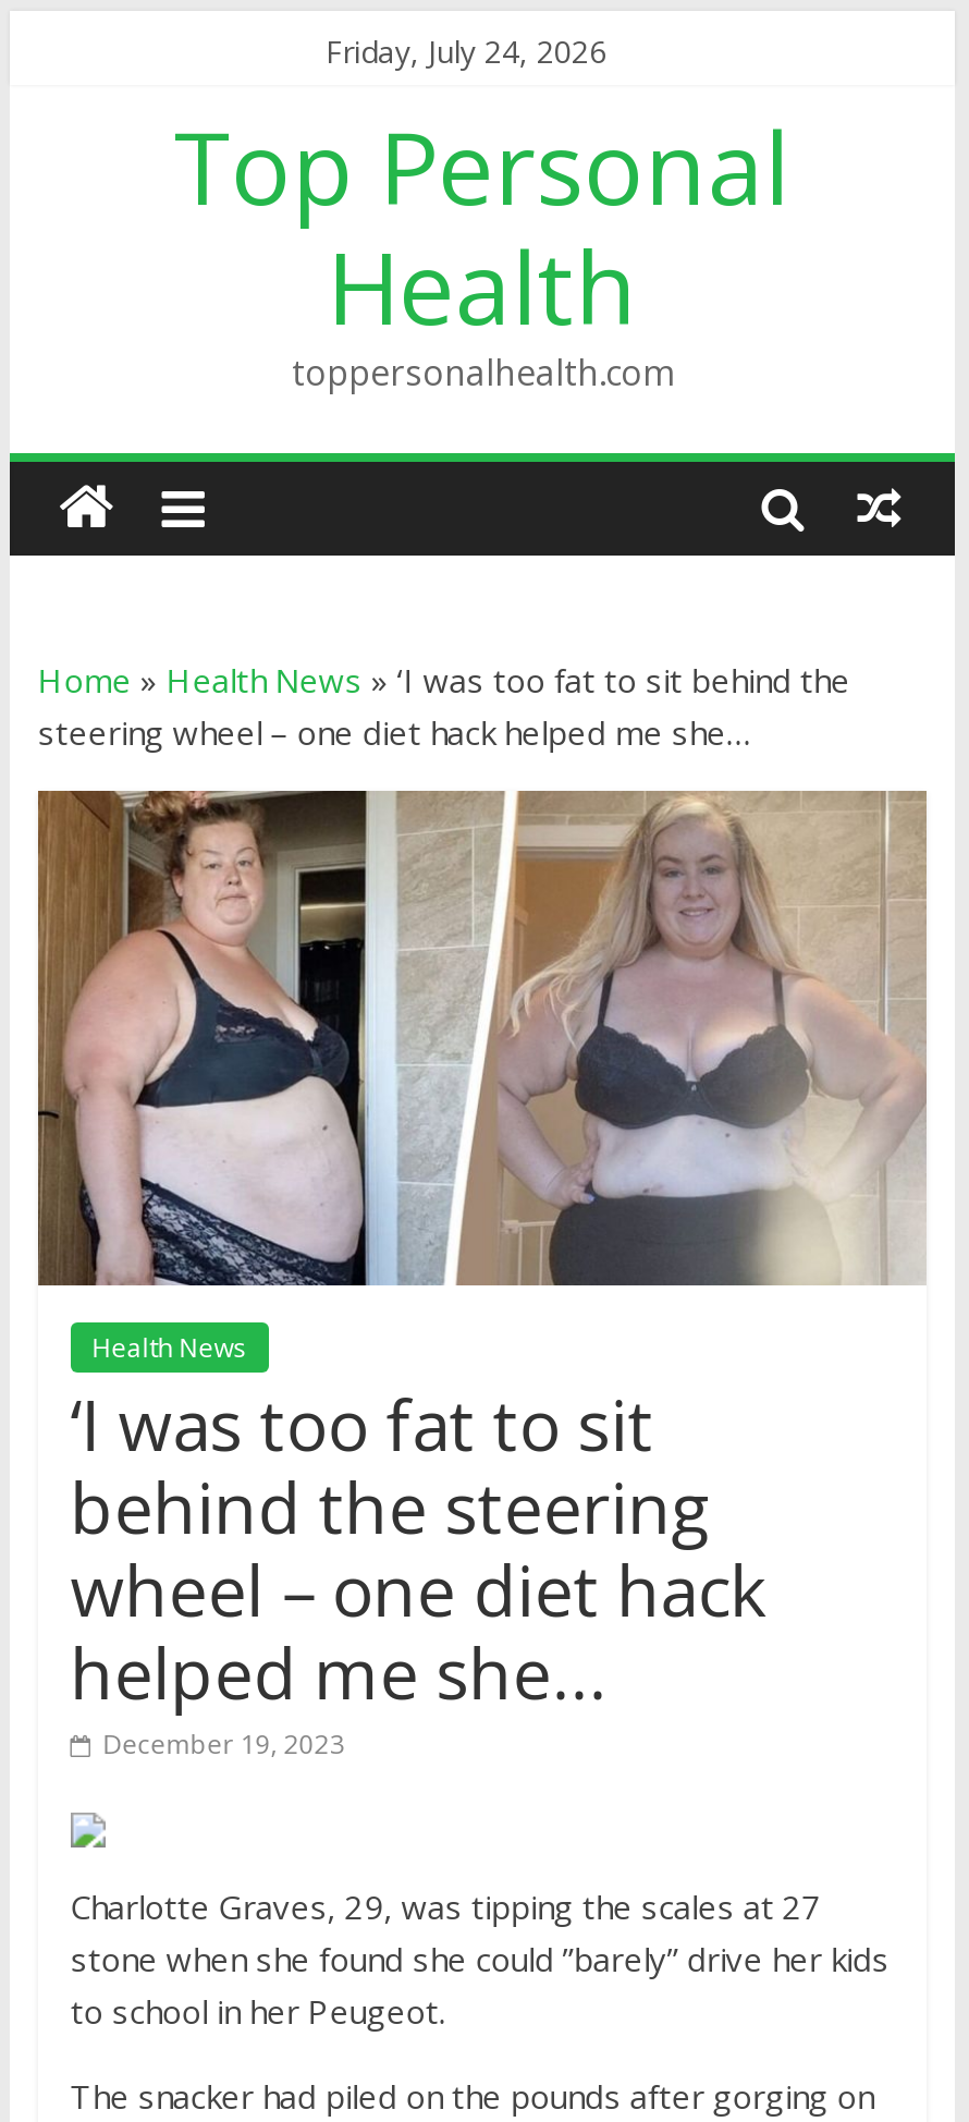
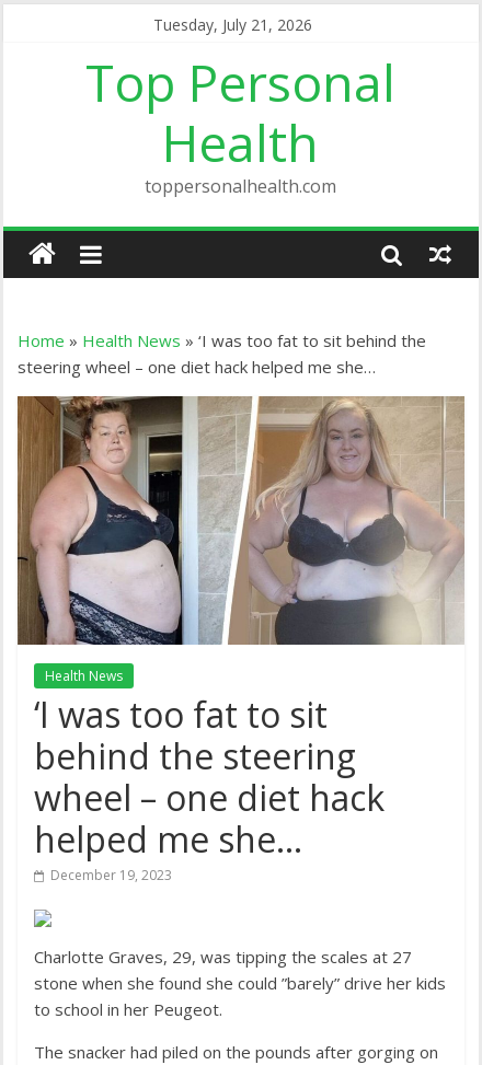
- Friday, July 24, 2026
+ Tuesday, July 21, 2026
